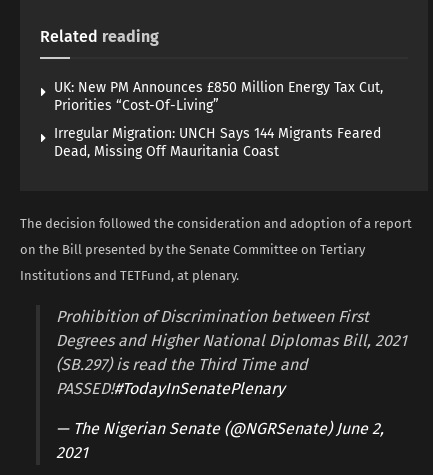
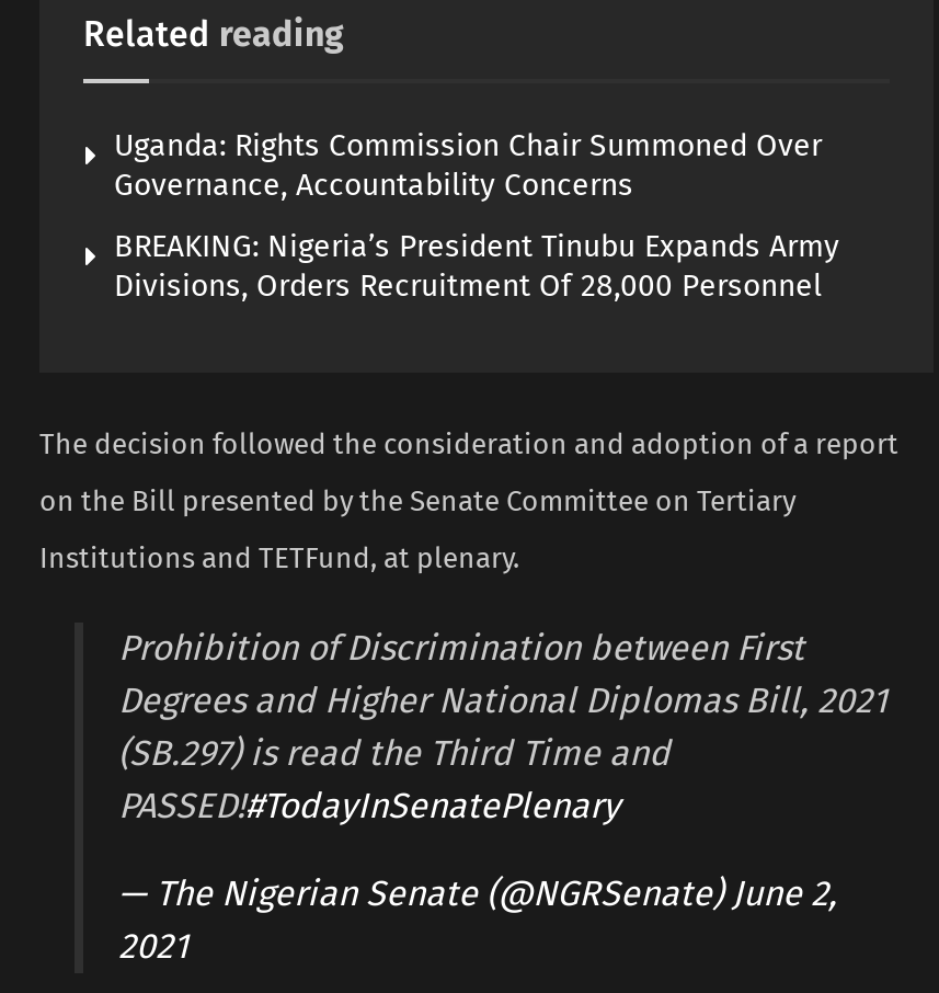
- UK: New PM Announces £850 Million Energy Tax Cut,
- Priorities “Cost-Of-Living”
+ Uganda: Rights Commission Chair Summoned Over
+ Governance, Accountability Concerns

- Irregular Migration: UNCH Says 144 Migrants Feared
- Dead, Missing Off Mauritania Coast
+ BREAKING: Nigeria’s President Tinubu Expands Army
+ Divisions, Orders Recruitment Of 28,000 Personnel
